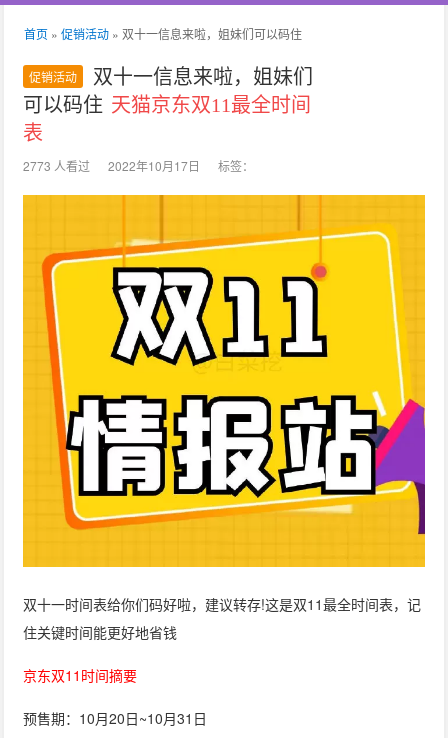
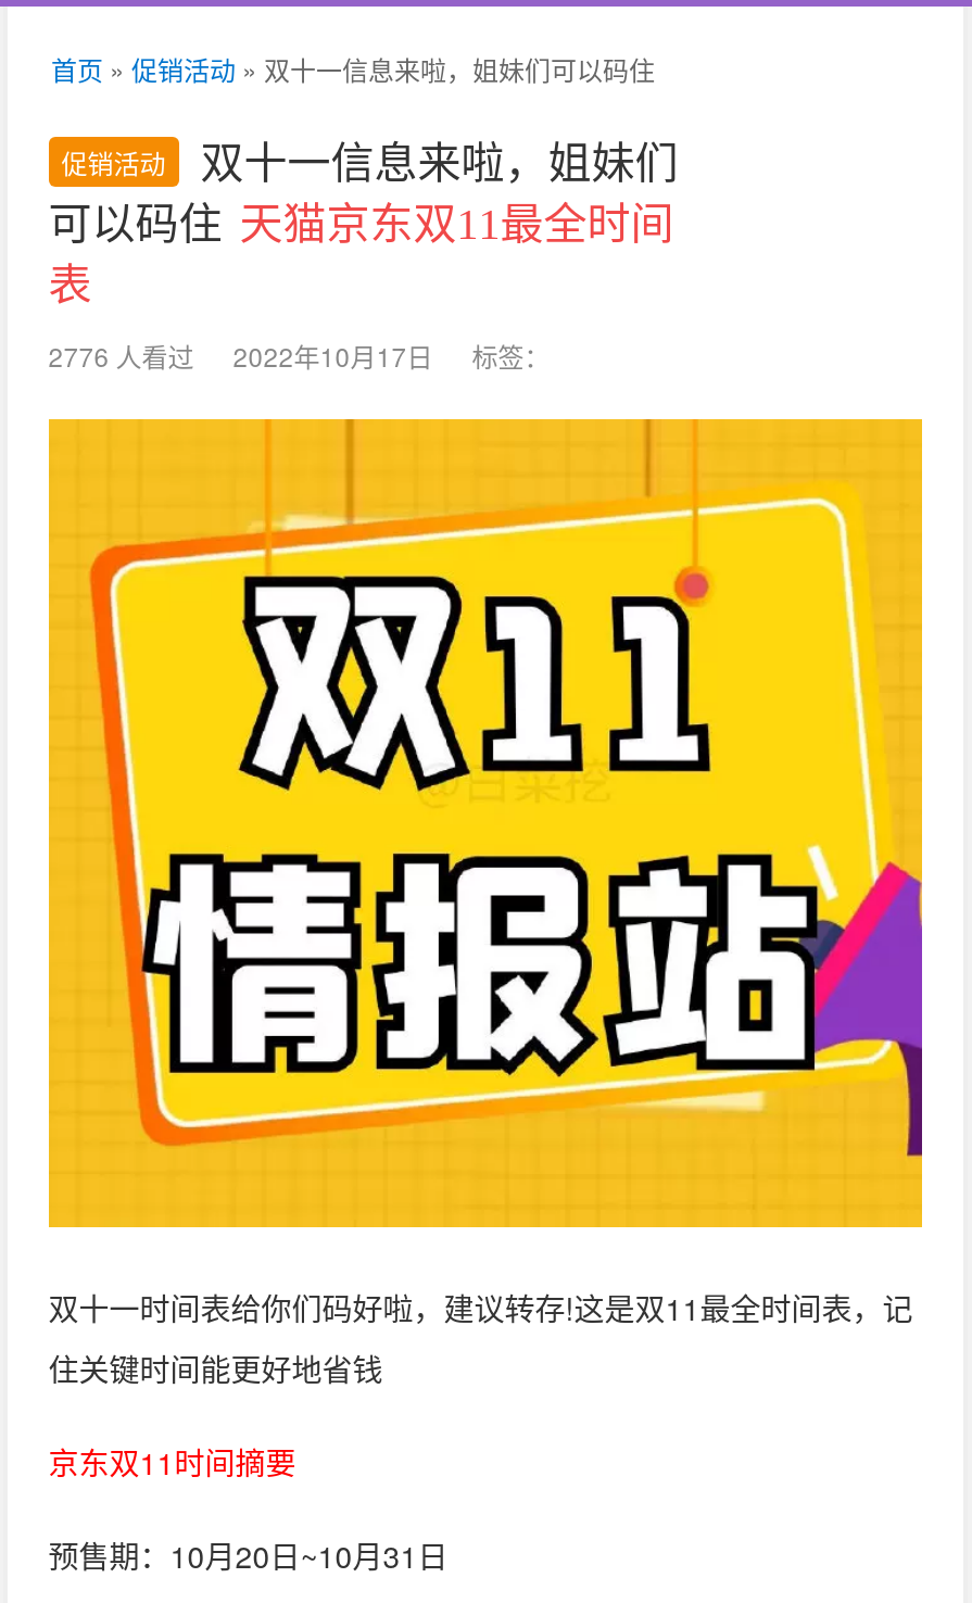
- 2773 人看过 2022年10月17日 标签：
+ 2776 人看过 2022年10月17日 标签：
